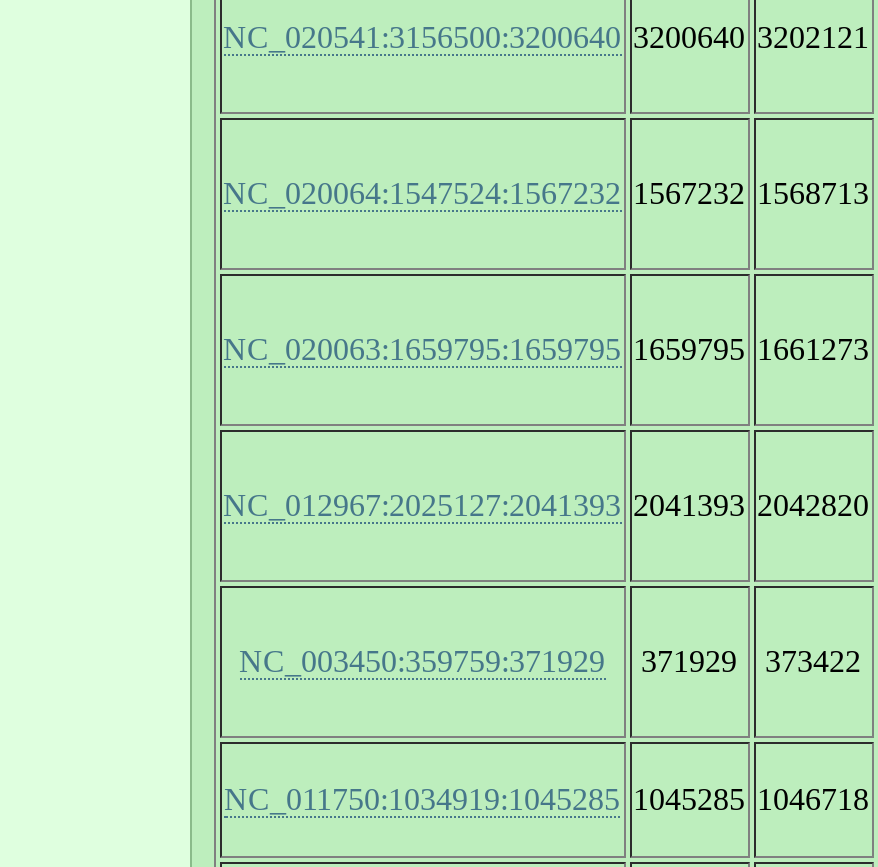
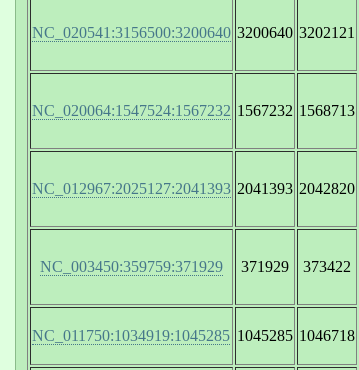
- NC_020063:1659795:1659795 1659795 1661273
